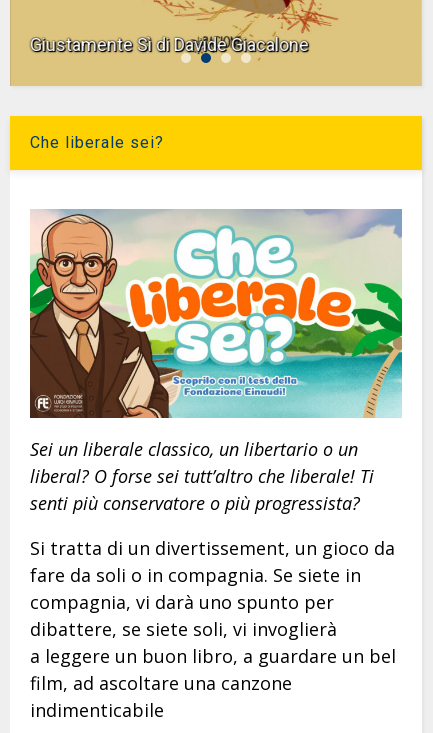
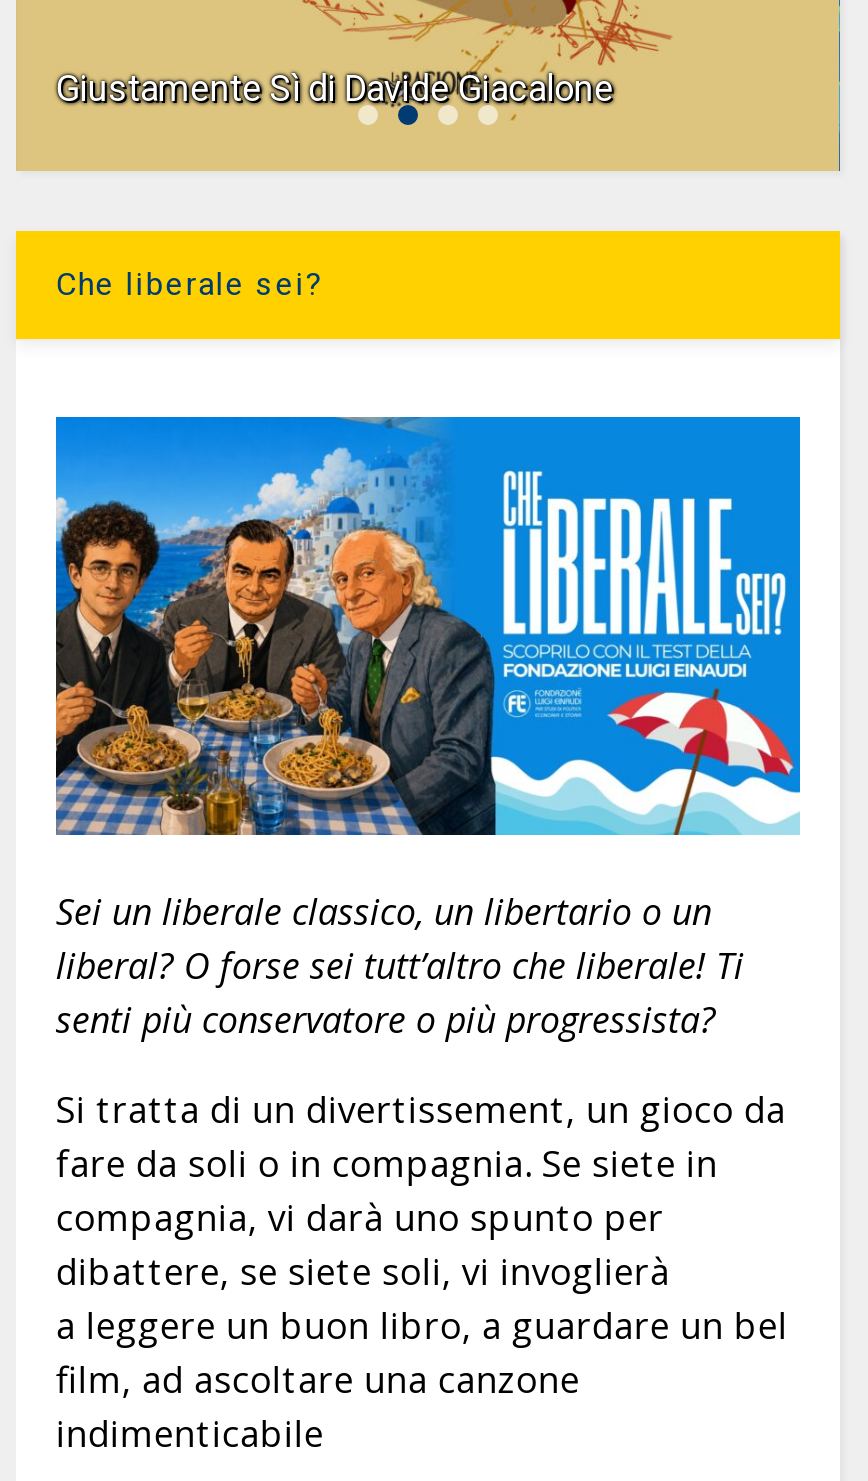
- [image]
+ [image]
